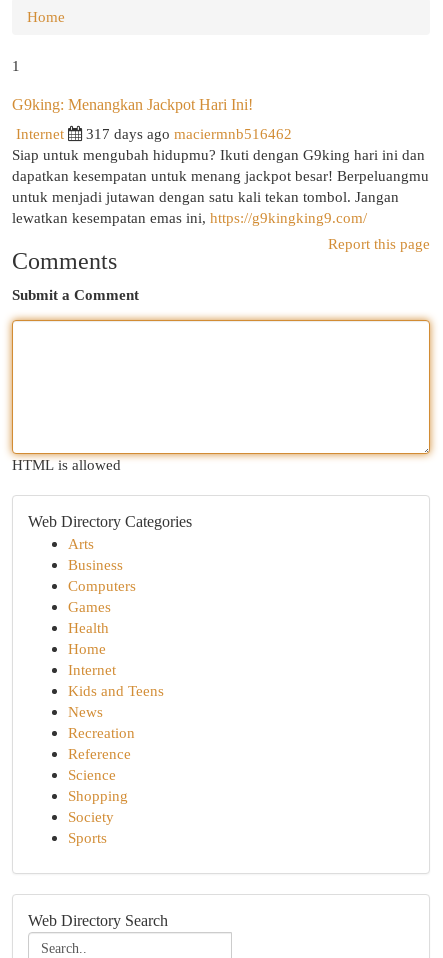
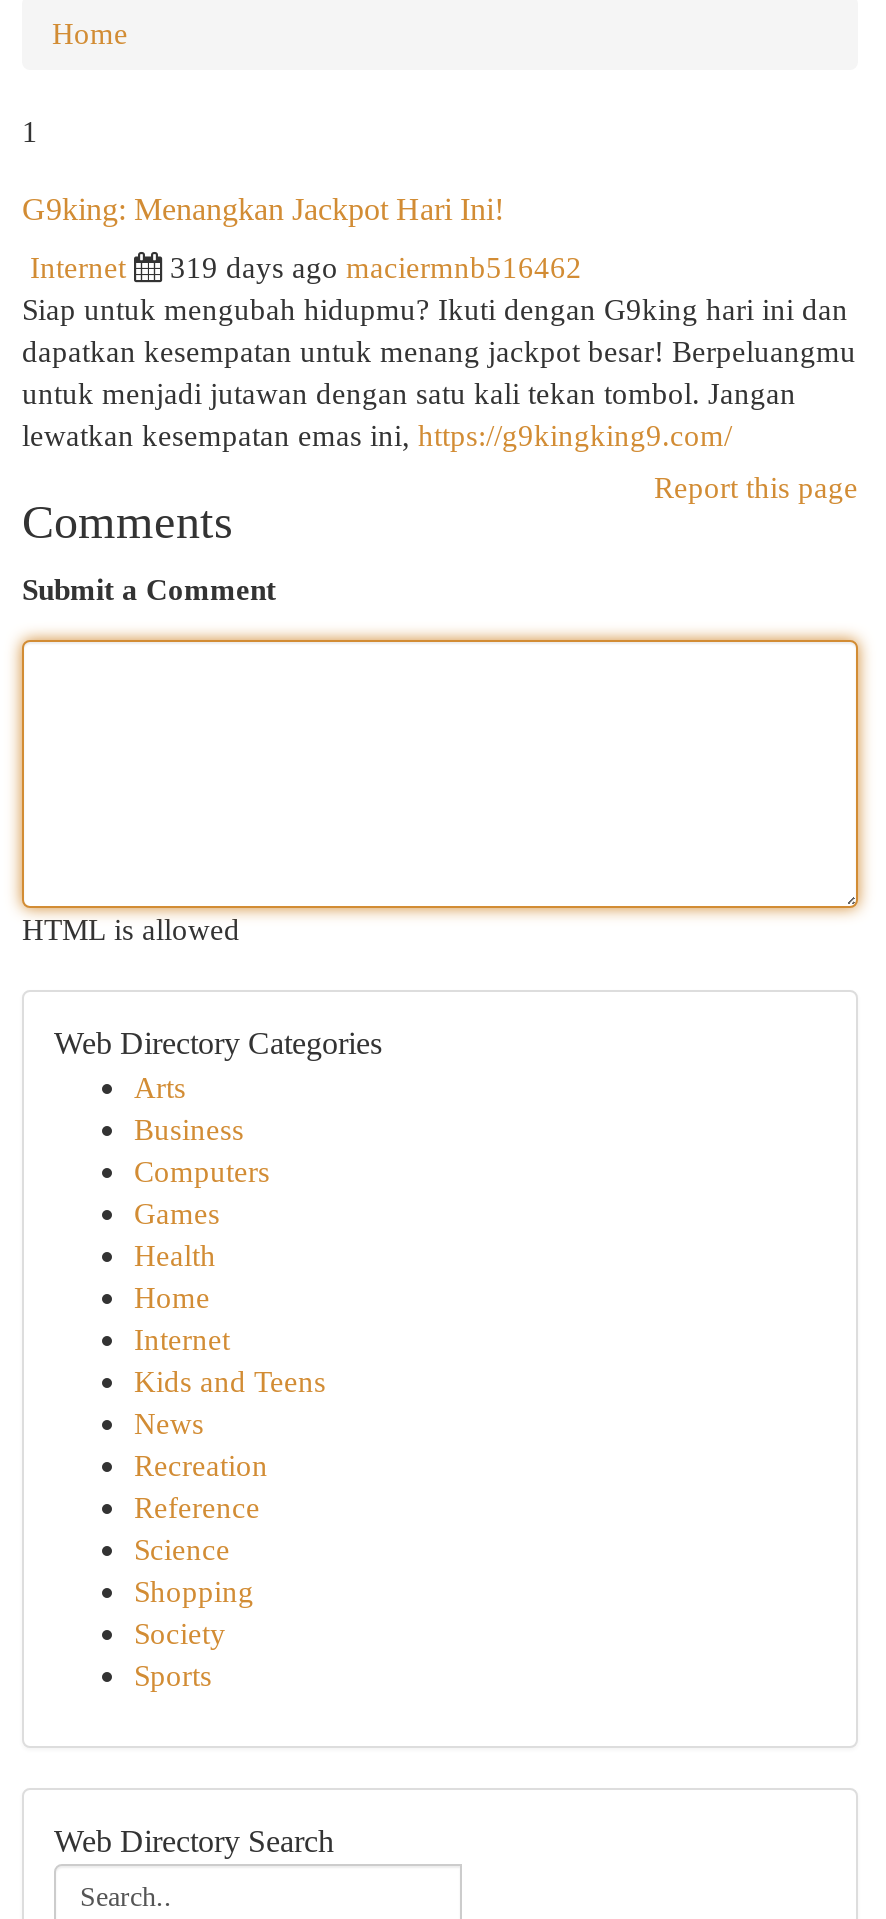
- 317 days ago maciermnb516462
+ 319 days ago maciermnb516462
